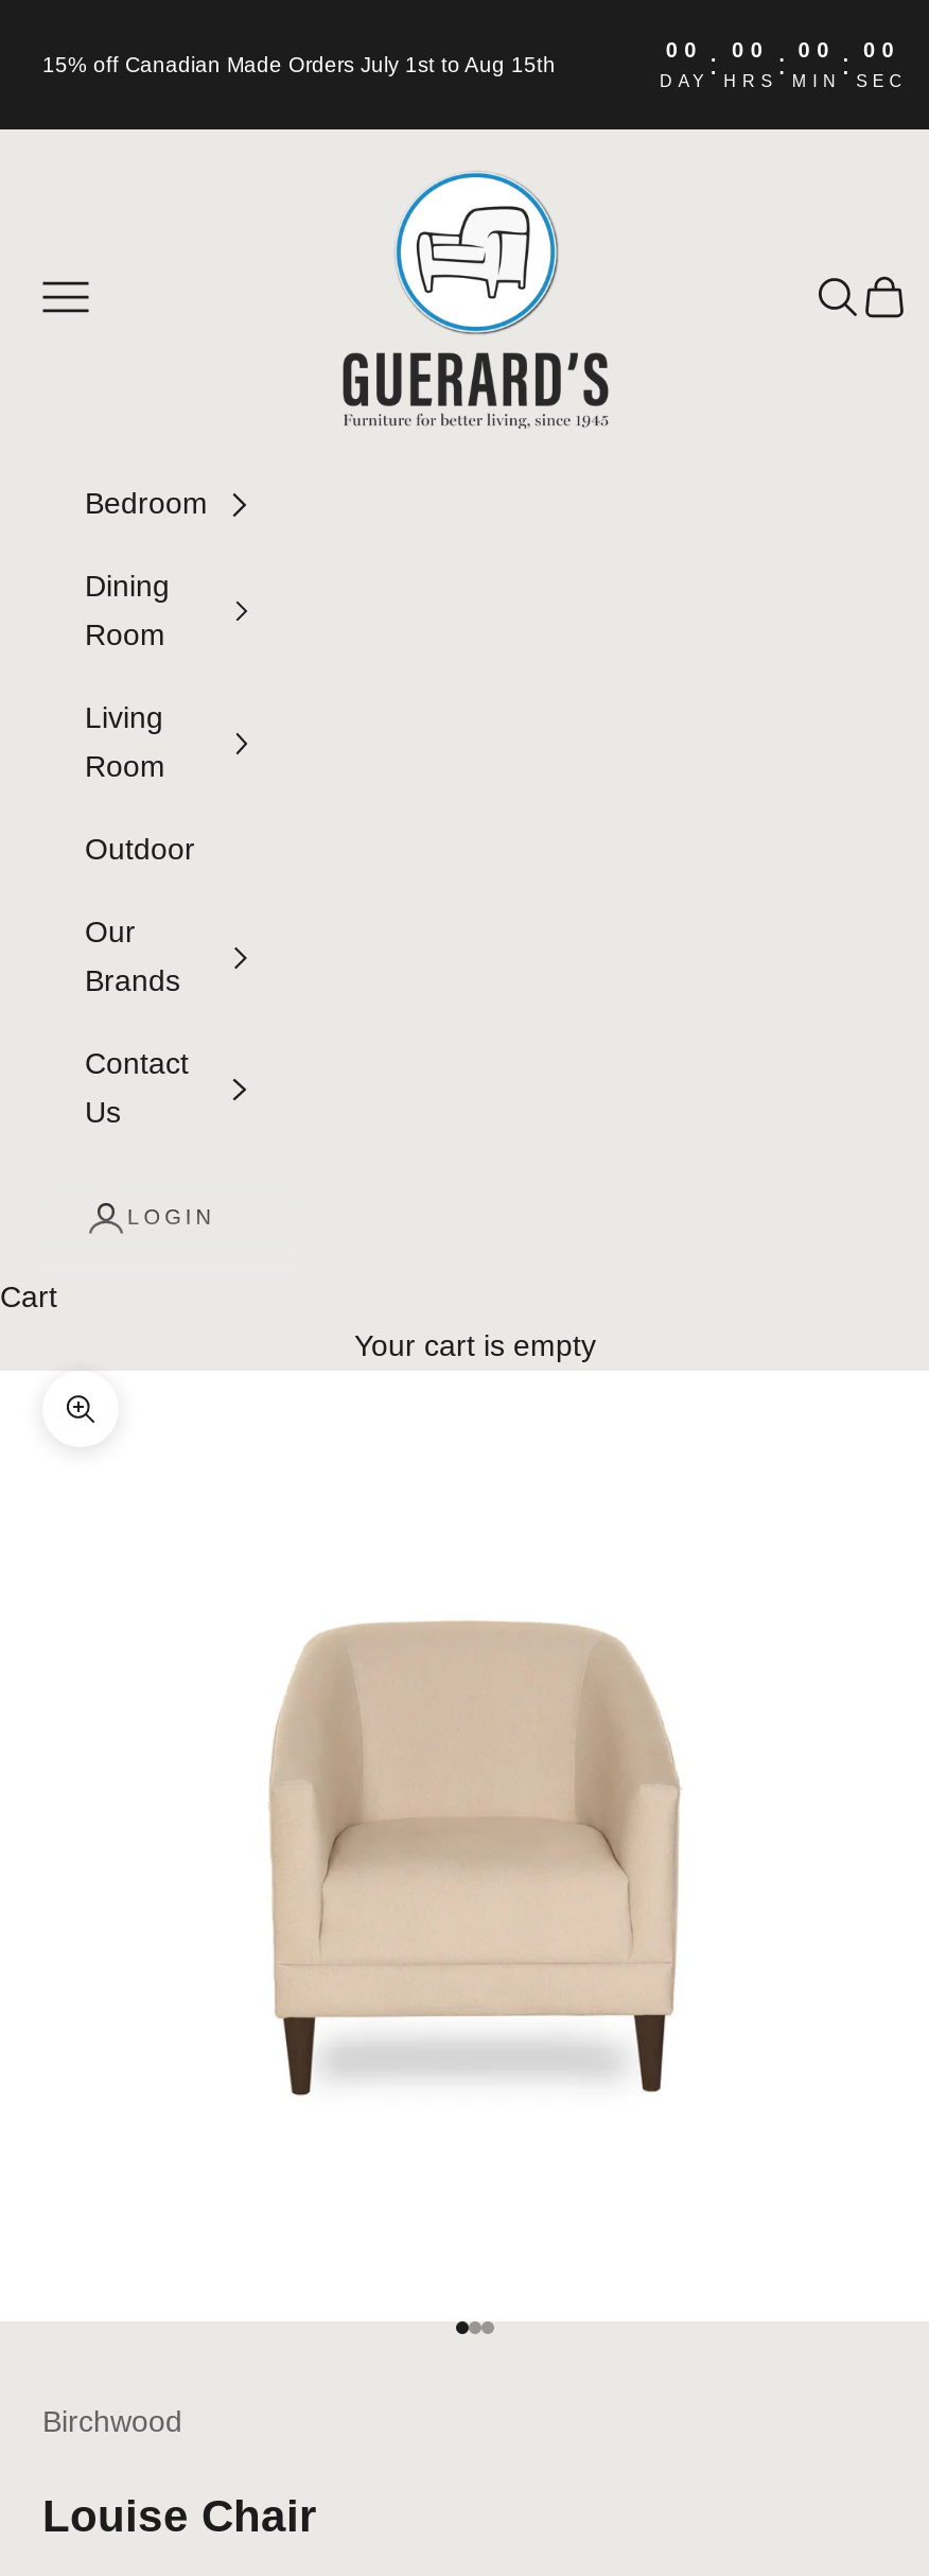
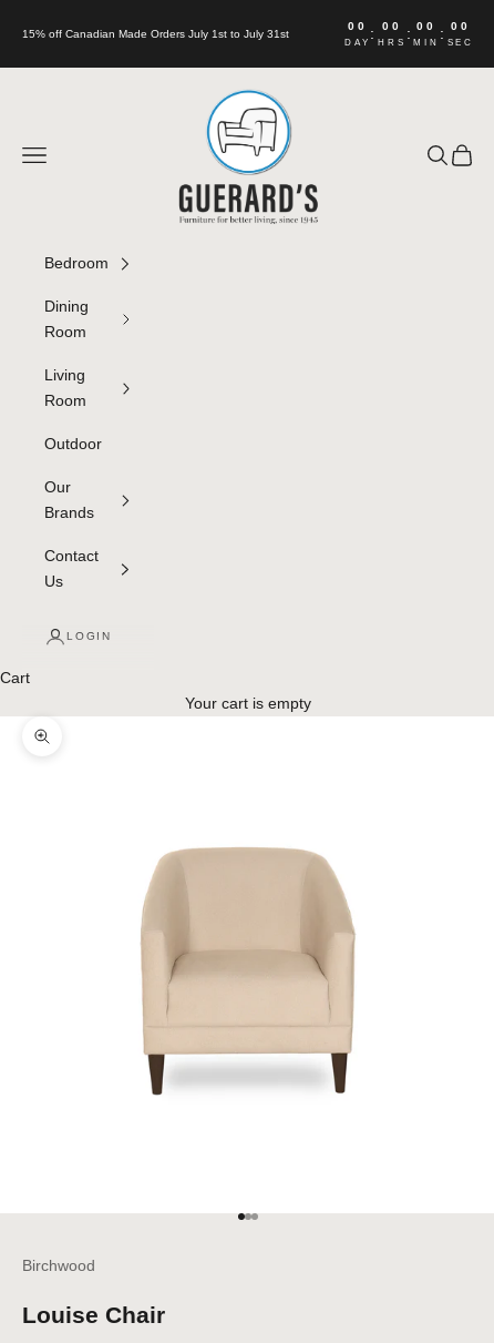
- 15% off Canadian Made Orders July 1st to Aug 15th
+ 15% off Canadian Made Orders July 1st to July 31st
